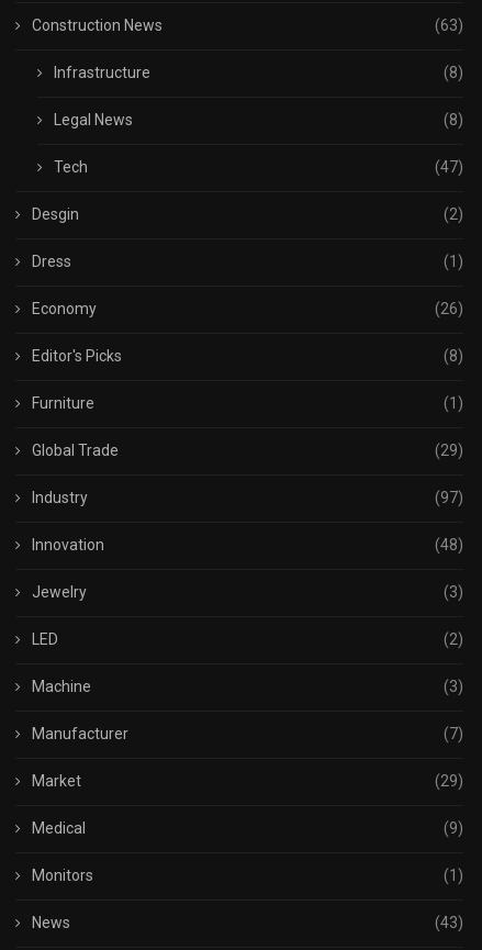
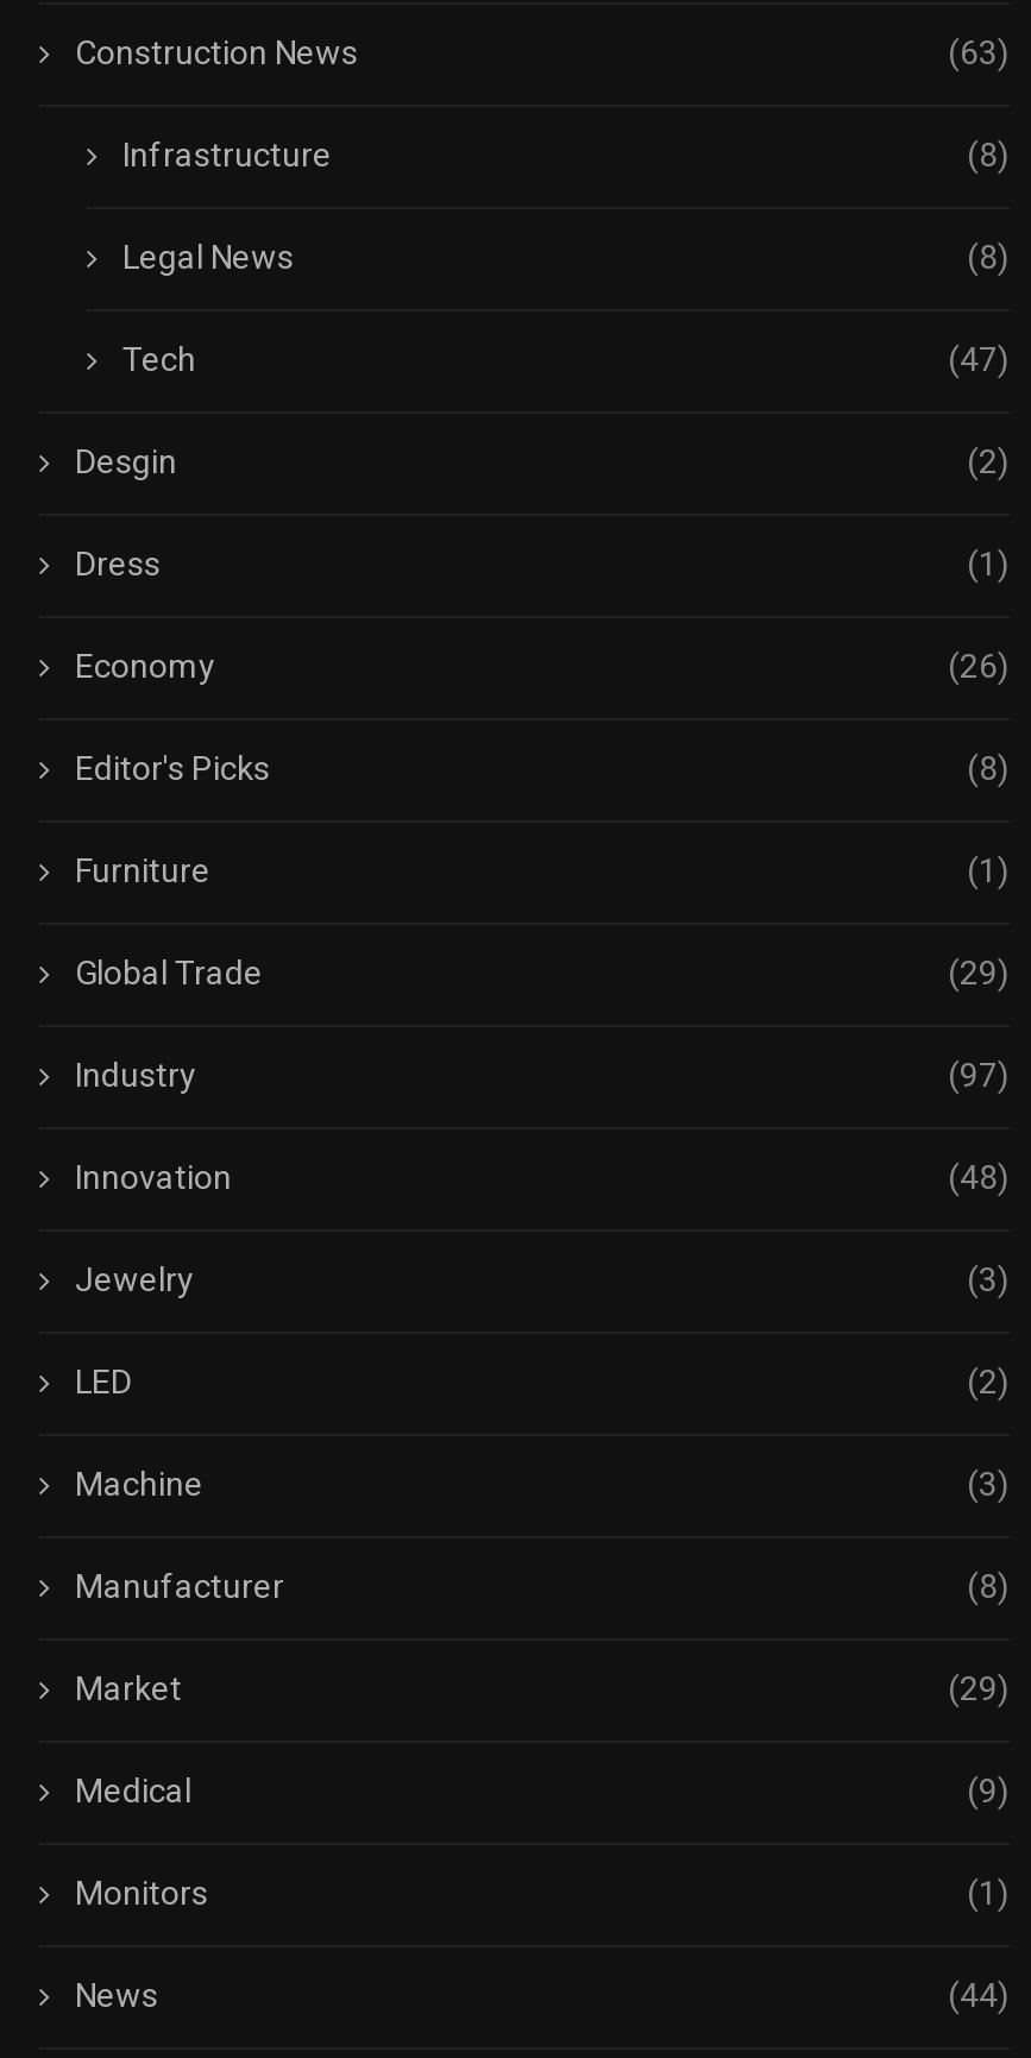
- (7)
+ (8)

- (43)
+ (44)
